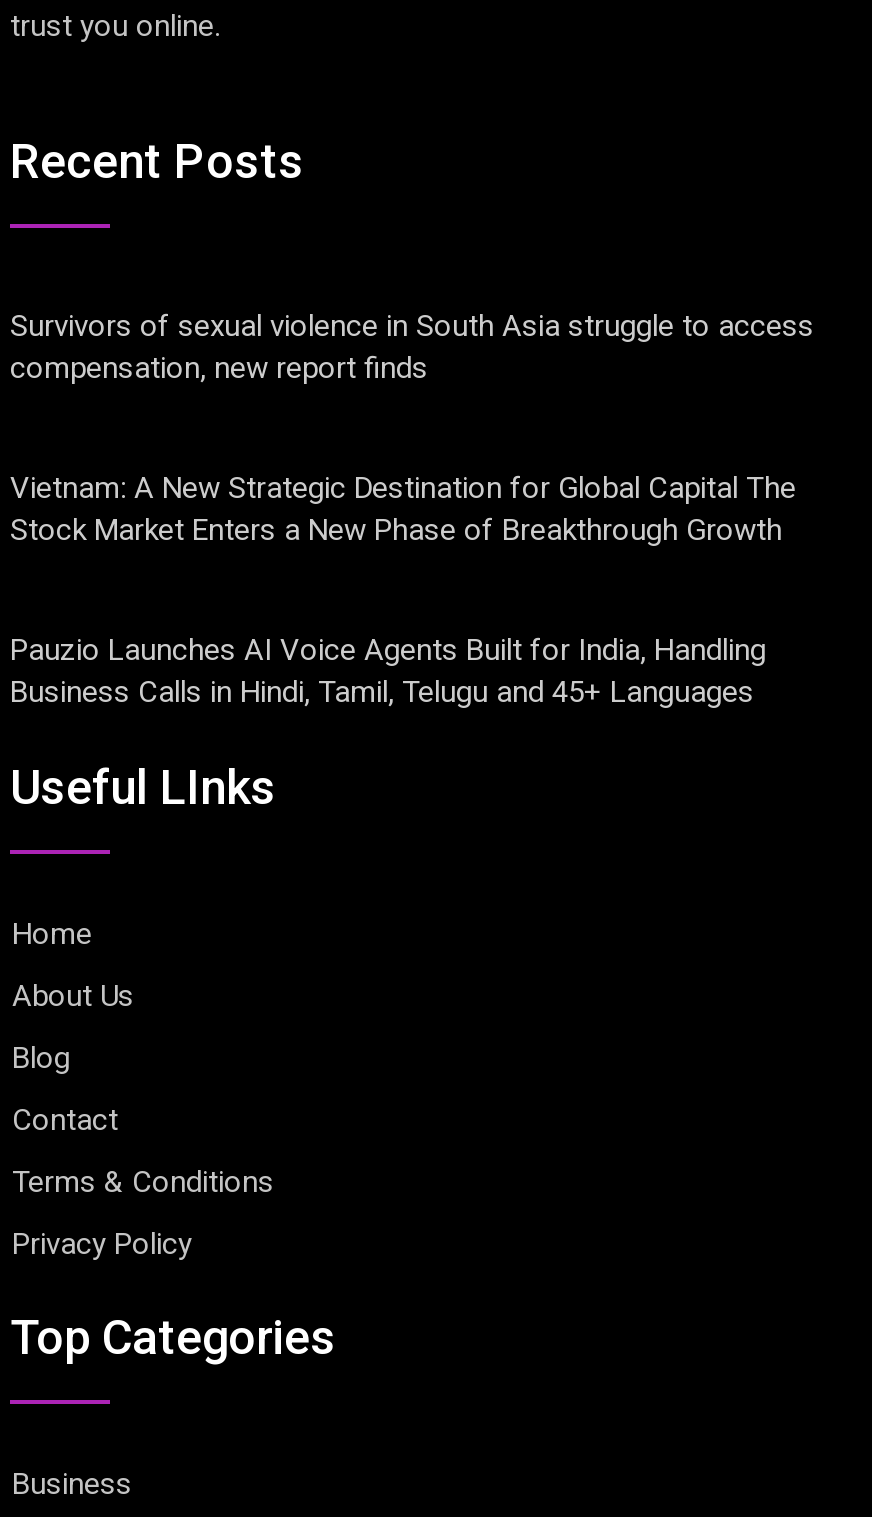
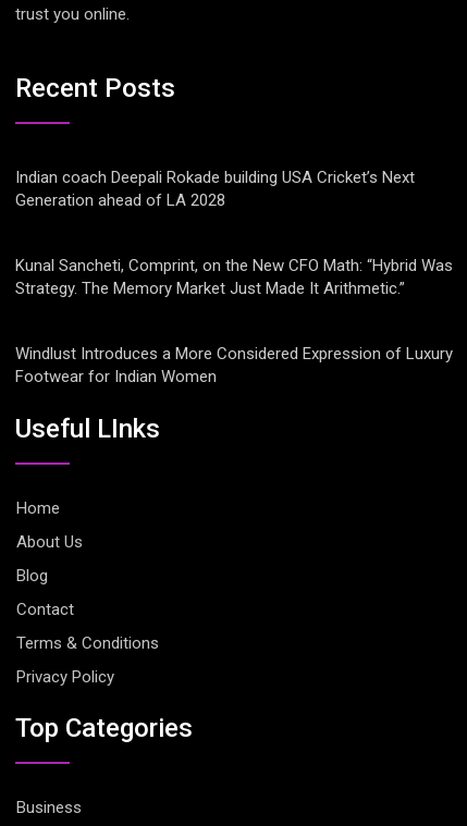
- Survivors of sexual violence in South Asia struggle to access
- compensation, new report finds
+ Indian coach Deepali Rokade building USA Cricket’s Next
+ Generation ahead of LA 2028

- Vietnam: A New Strategic Destination for Global Capital The
- Stock Market Enters a New Phase of Breakthrough Growth
+ Kunal Sancheti, Comprint, on the New CFO Math: “Hybrid Was
+ Strategy. The Memory Market Just Made It Arithmetic.”

- Pauzio Launches AI Voice Agents Built for India, Handling
- Business Calls in Hindi, Tamil, Telugu and 45+ Languages
+ Windlust Introduces a More Considered Expression of Luxury
+ Footwear for Indian Women
